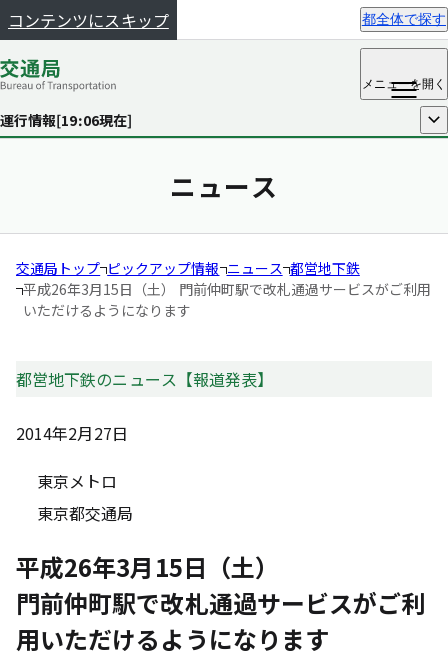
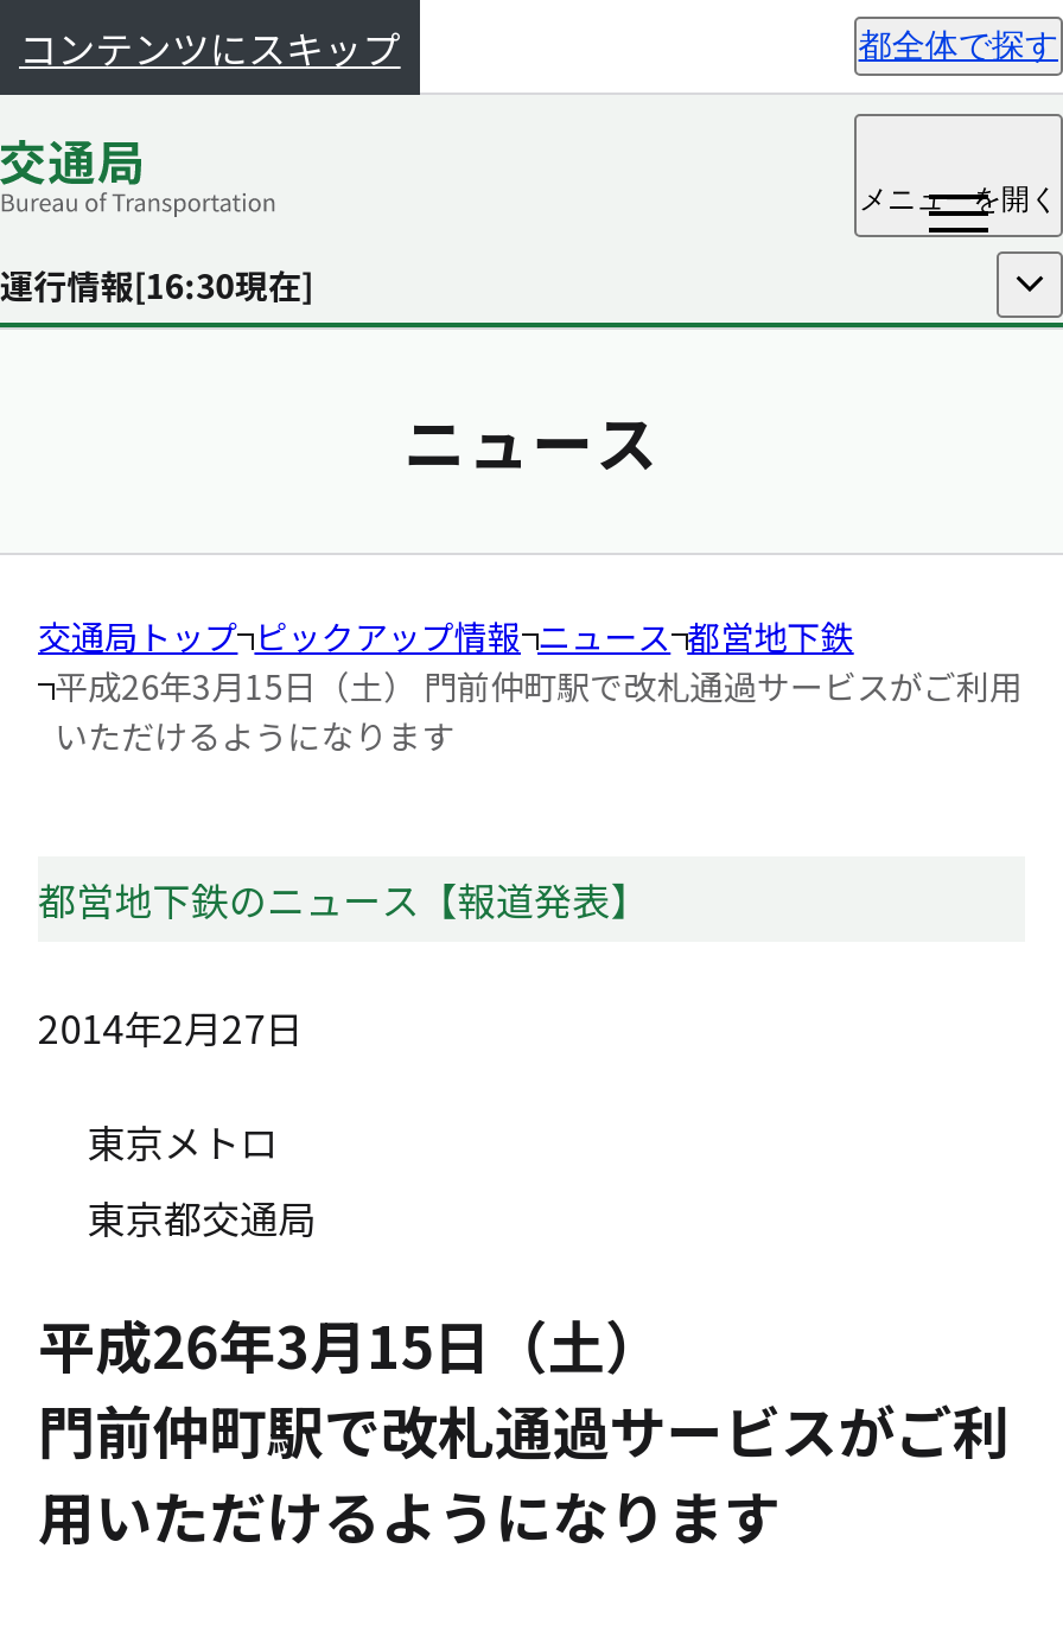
- 運行情報[19:06現在]
+ 運行情報[16:30現在]
